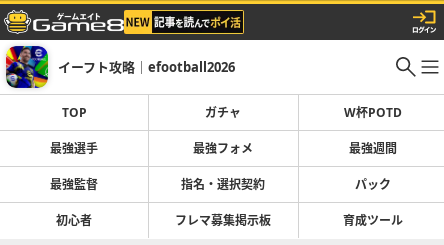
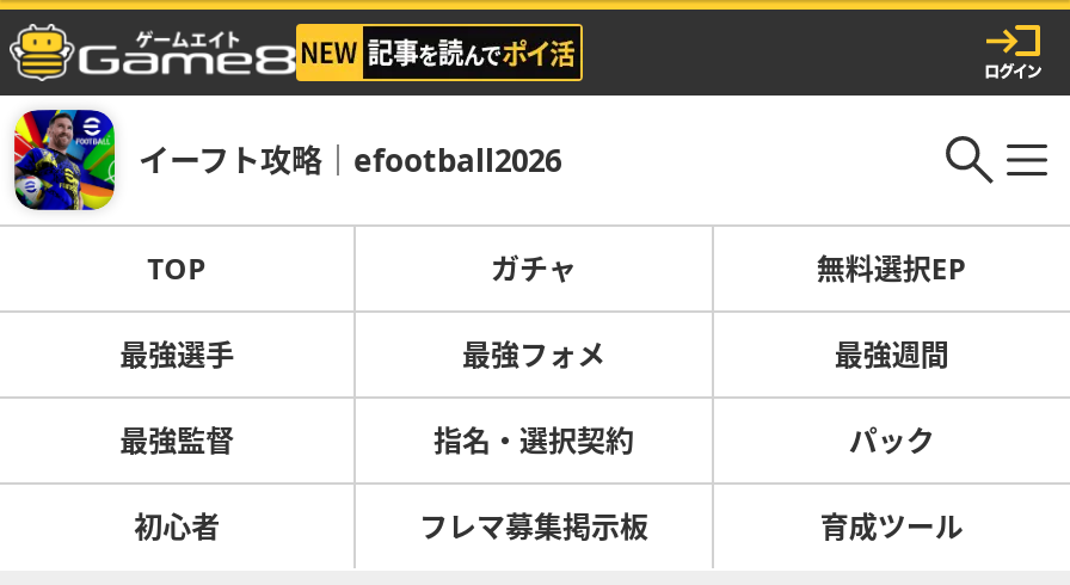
- W杯POTD
+ 無料選択EP
